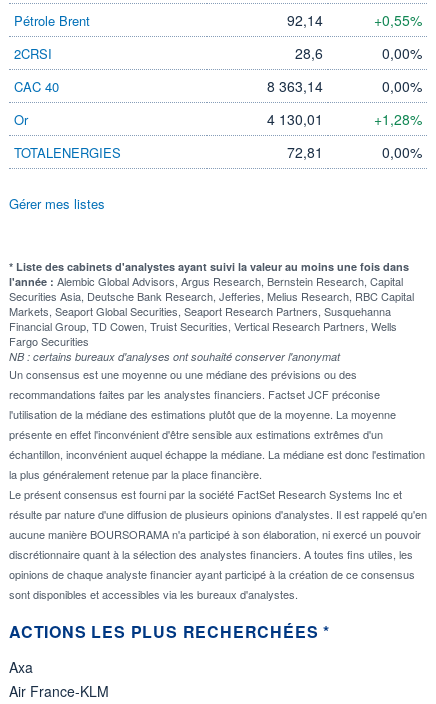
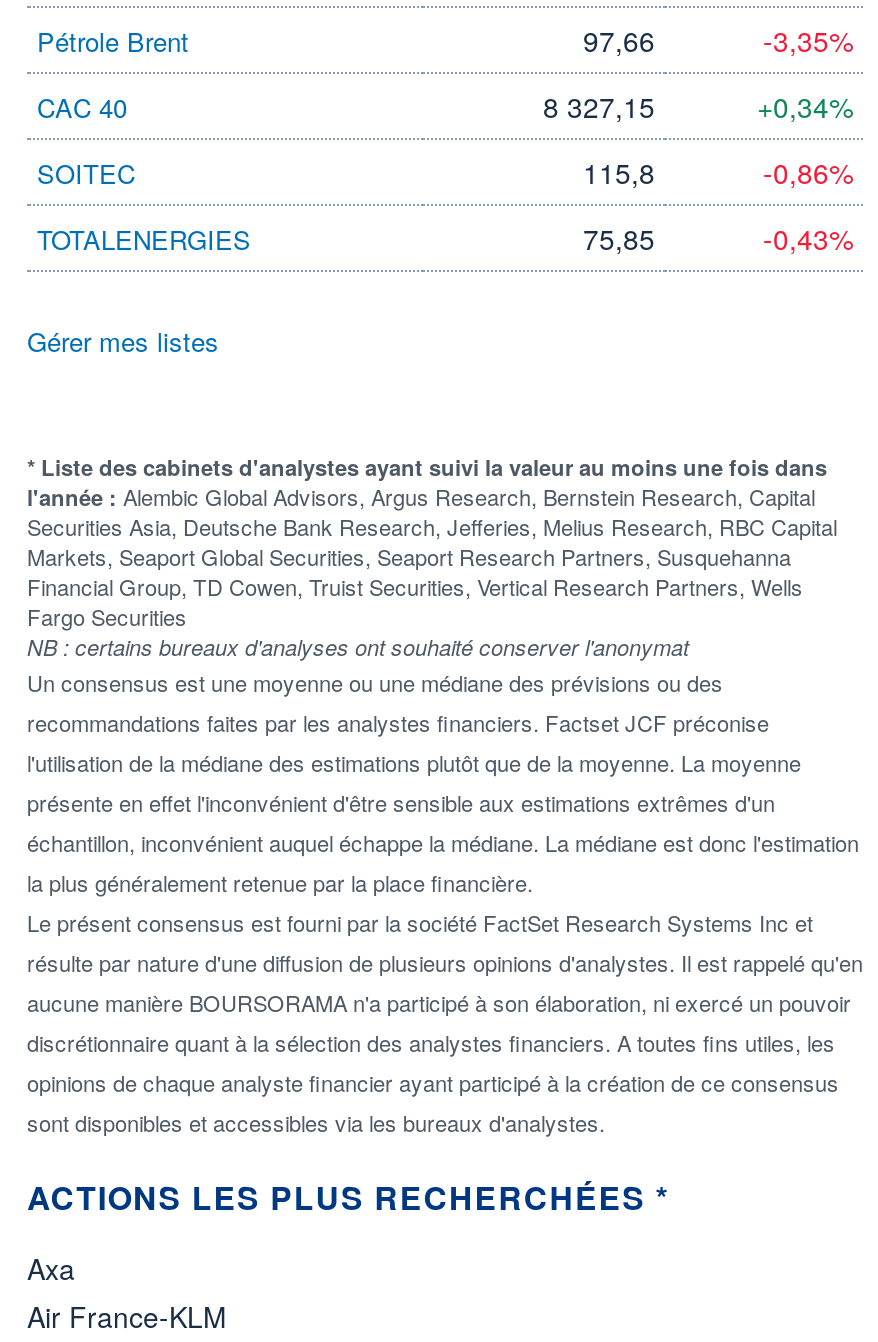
- 92,14
- +0,55%
- 2CRSI
- 28,6
- 0,00%
+ 97,66
+ -3,35%

- 8 363,14
- 0,00%
+ 8 327,15
+ +0,34%

- Or
- 4 130,01
- +1,28%
+ SOITEC
+ 115,8
+ -0,86%

- 72,81
+ 75,85

- 0,00%
+ -0,43%
